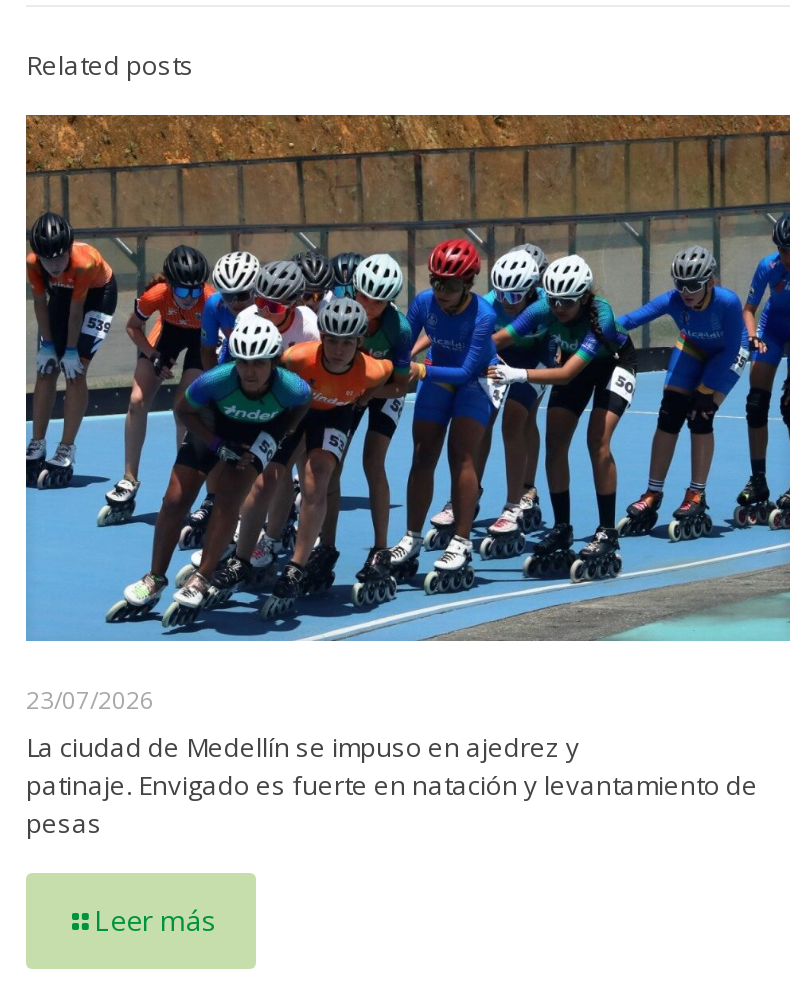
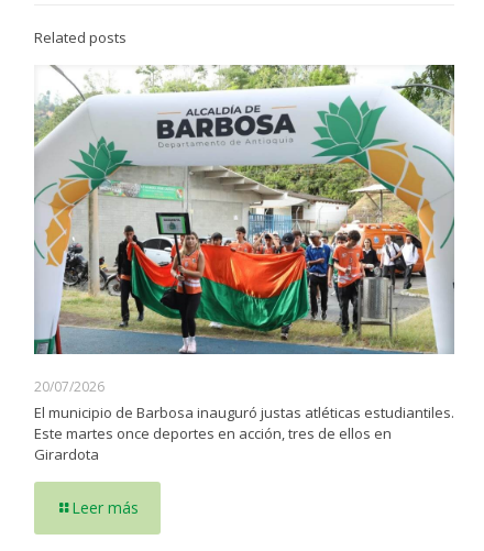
- [image]
- 23/07/2026
- La ciudad de Medellín se impuso en ajedrez y
- patinaje. Envigado es fuerte en natación y levantamiento de
- pesas
+ [image]
+ 20/07/2026
+ El municipio de Barbosa inauguró justas atléticas estudiantiles.
+ Este martes once deportes en acción, tres de ellos en
+ Girardota
